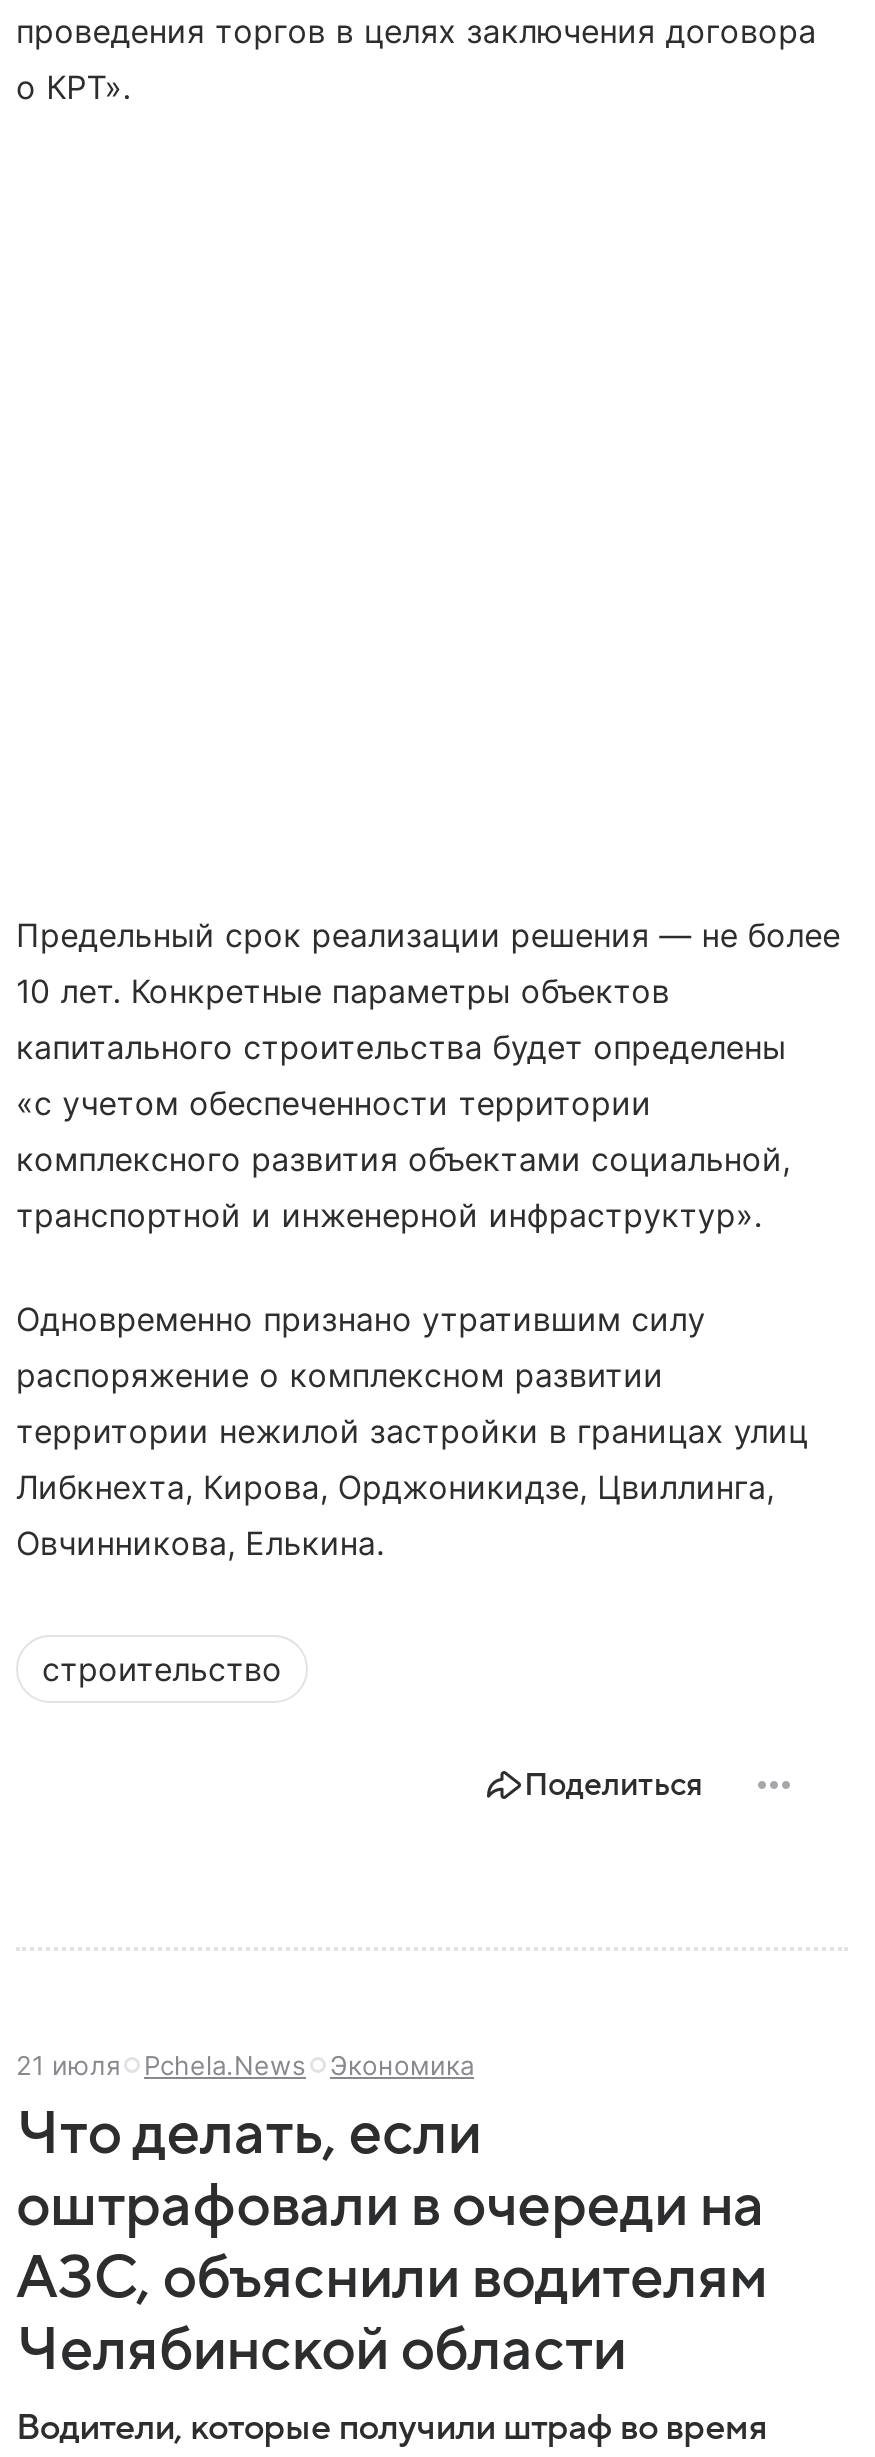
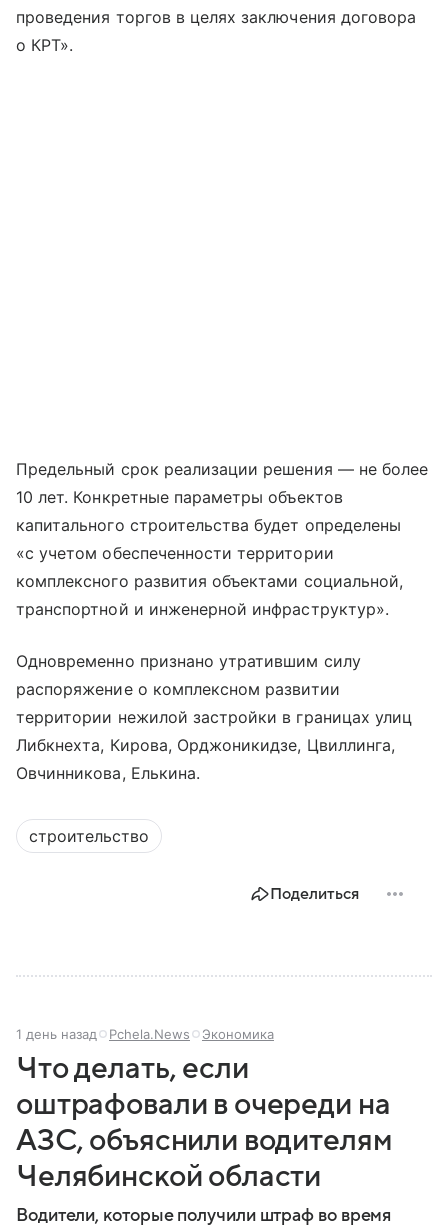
- 21 июля Pchela.News Экономика
+ 1 день назад Pchela.News Экономика
